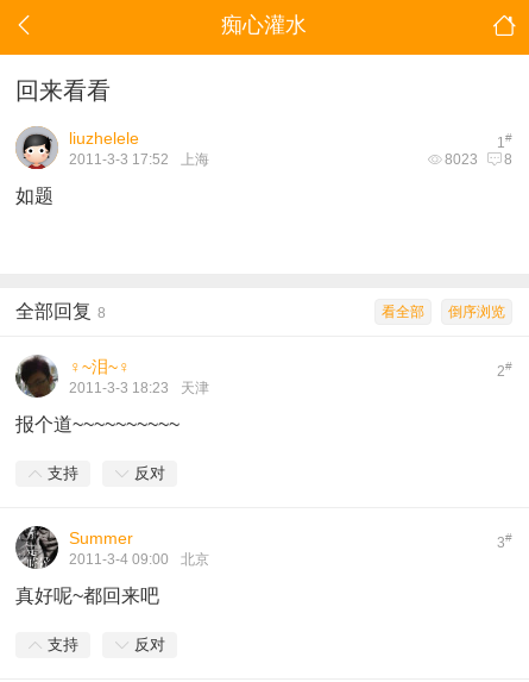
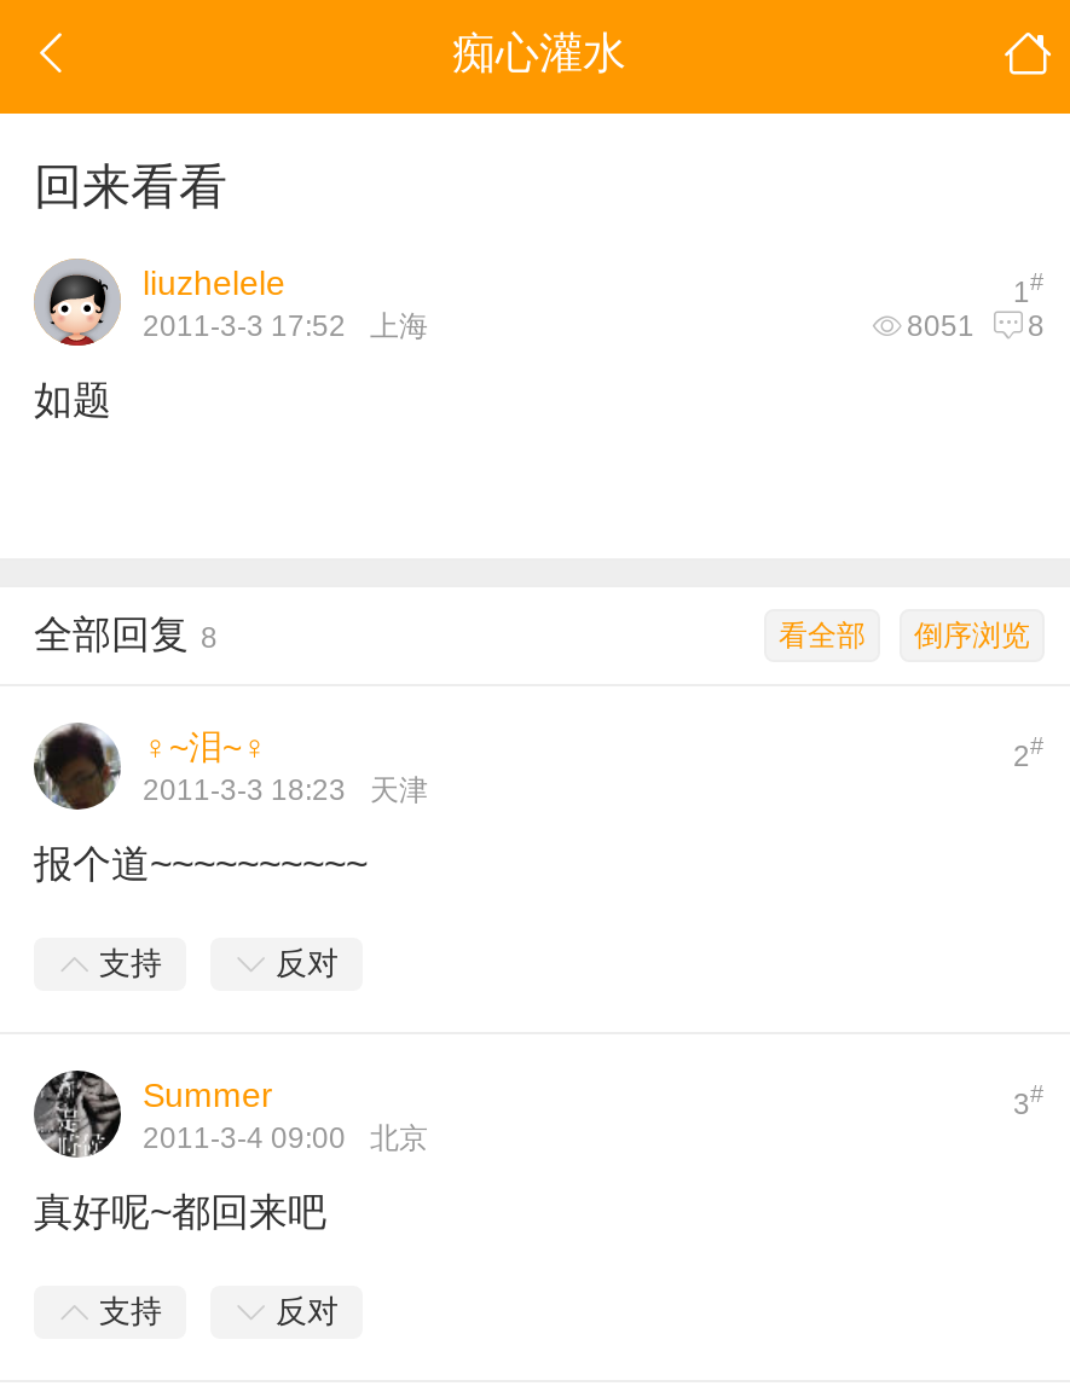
- 8023 8
+ 8051 8
